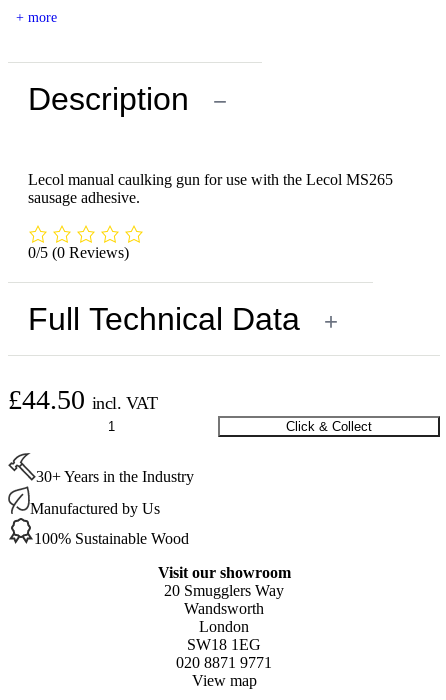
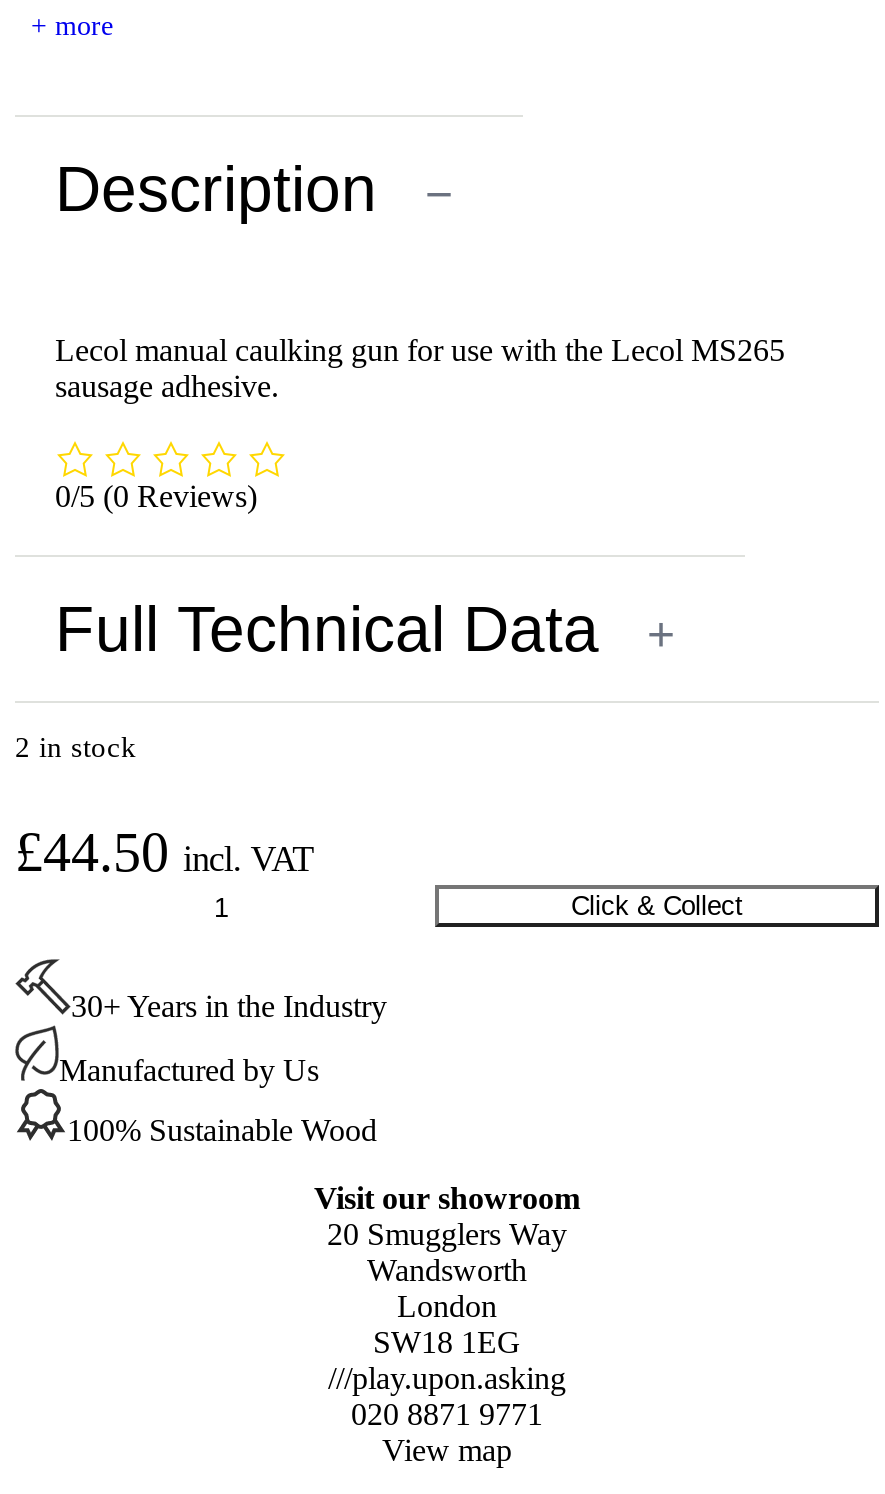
+ 2 in stock

+ ///play.upon.asking
